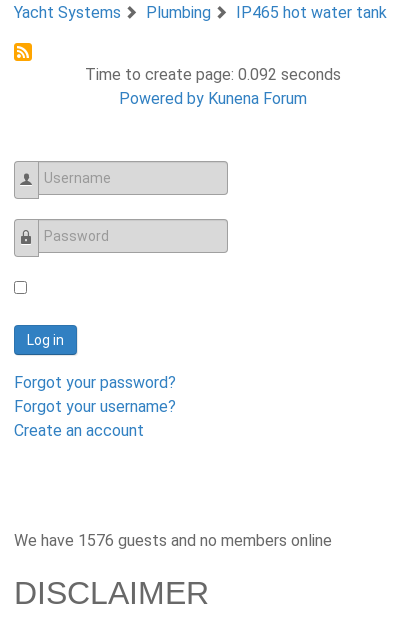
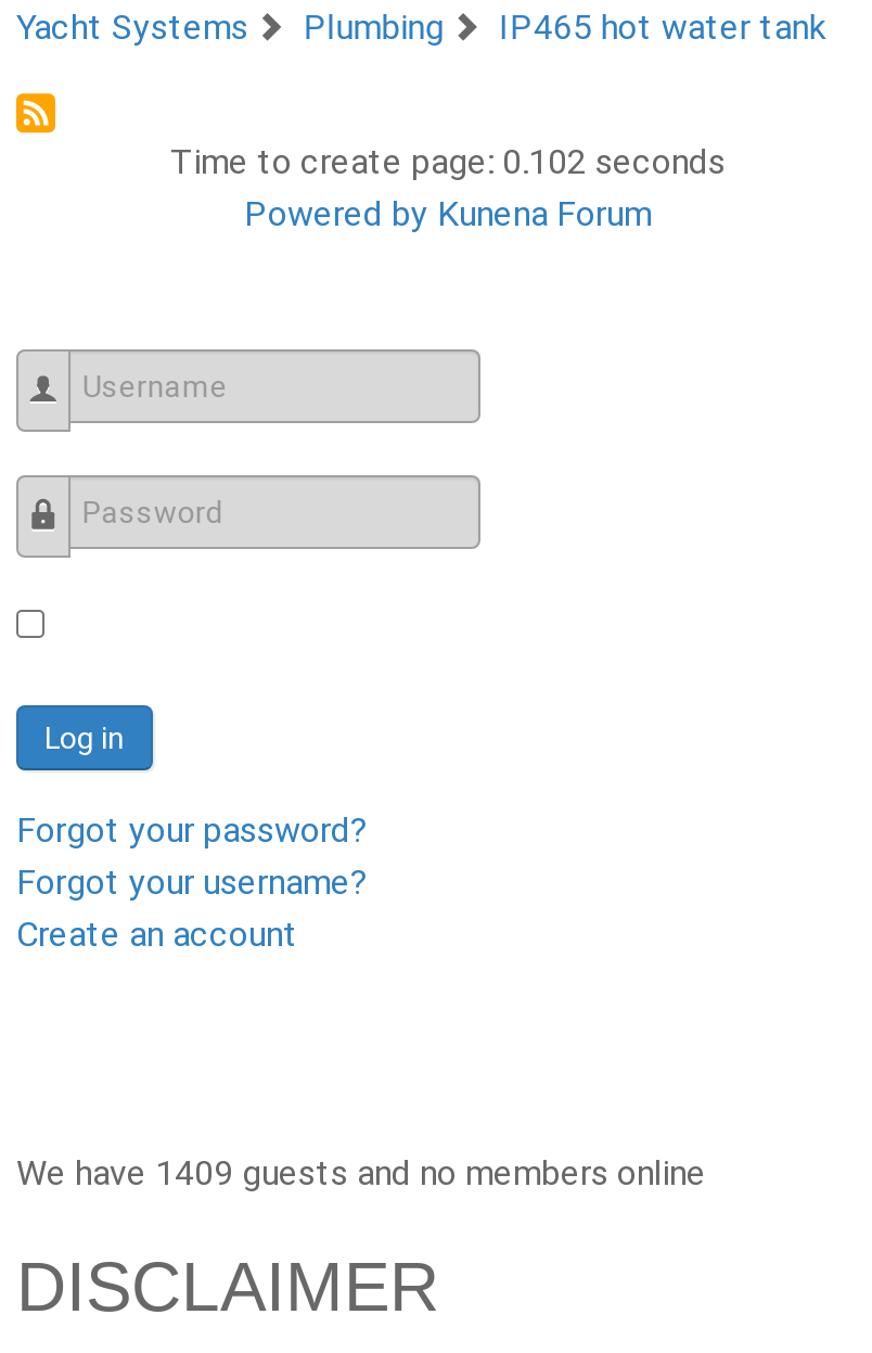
- Time to create page: 0.092 seconds
+ Time to create page: 0.102 seconds

- We have 1576 guests and no members online
+ We have 1409 guests and no members online
